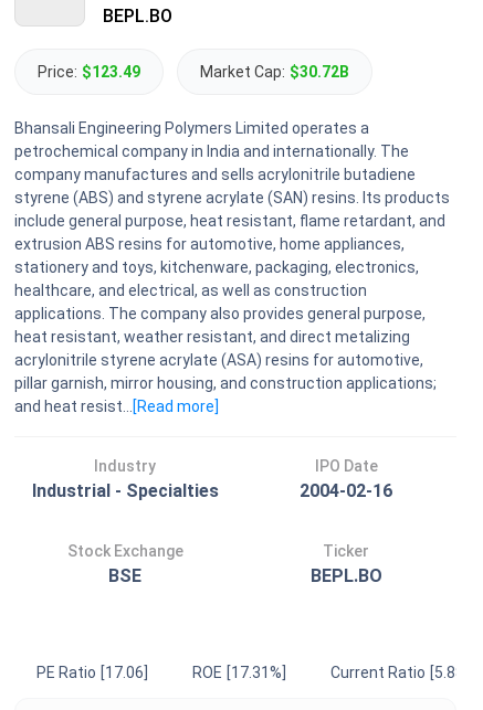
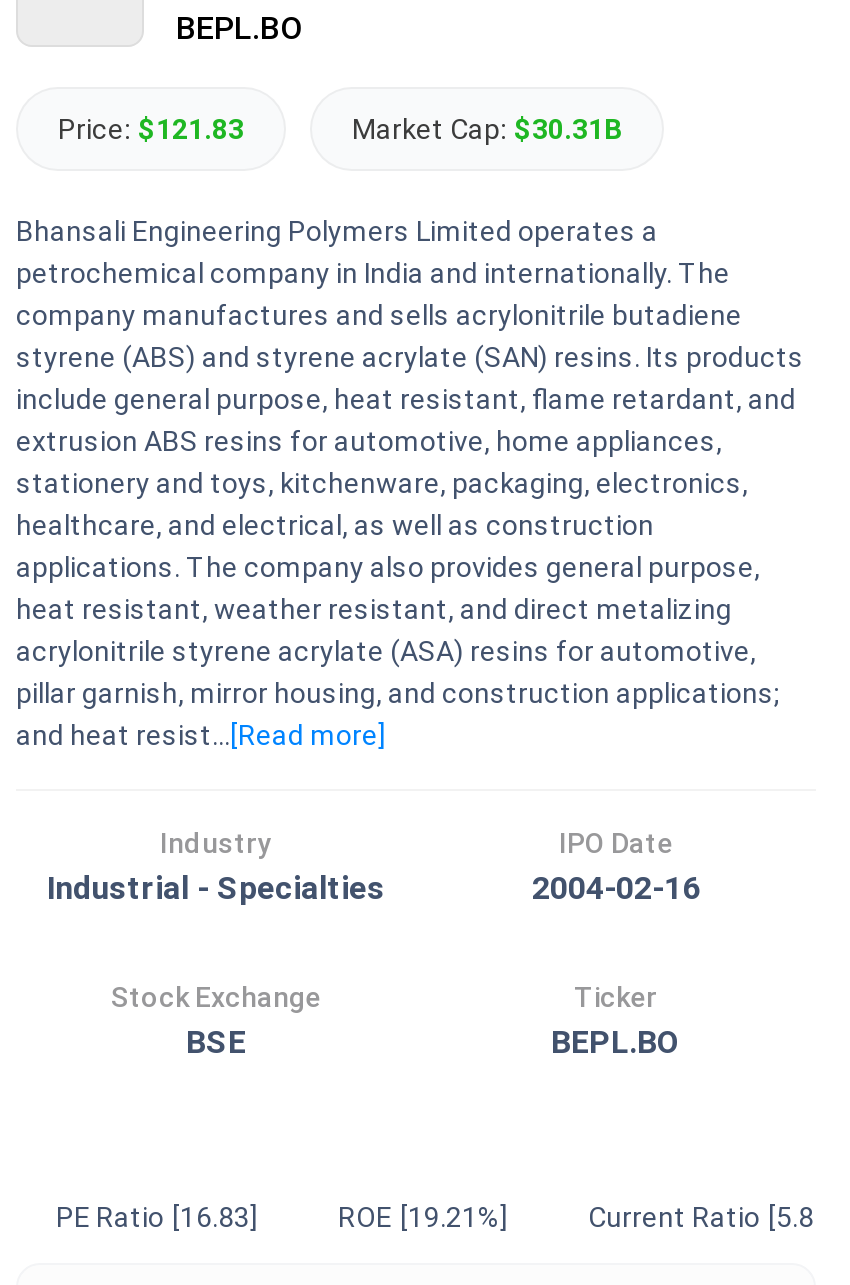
- Price: $123.49
+ Price: $121.83

- Market Cap: $30.72B
+ Market Cap: $30.31B

- PE Ratio [17.06]
+ PE Ratio [16.83]

- ROE [17.31%]
+ ROE [19.21%]
